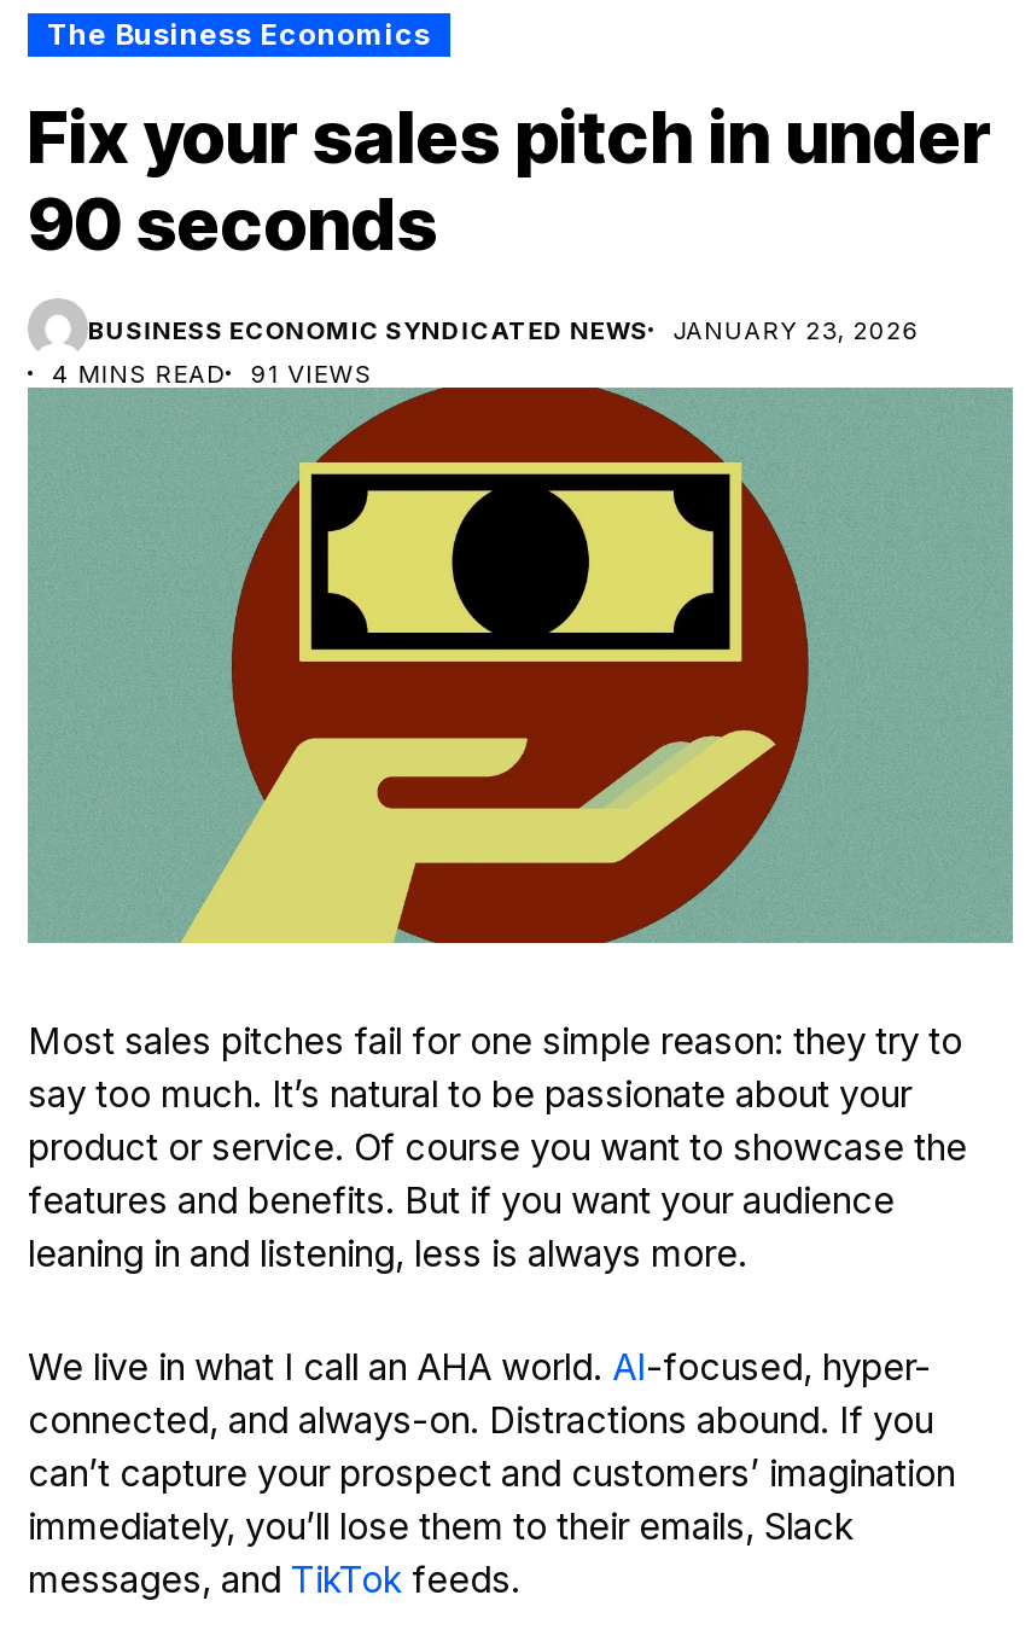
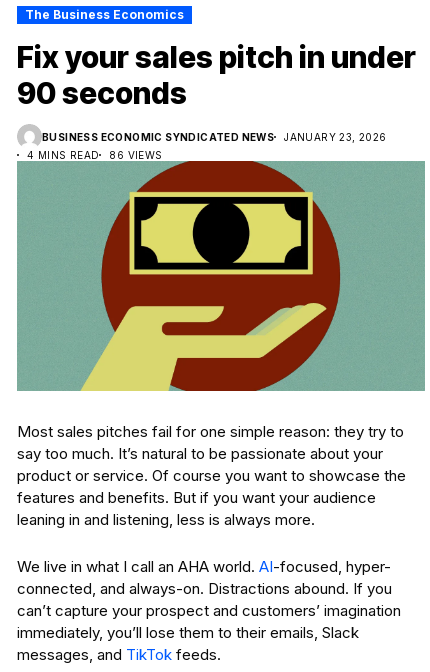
- 4 MINS READ 91 VIEWS
+ 4 MINS READ 86 VIEWS
